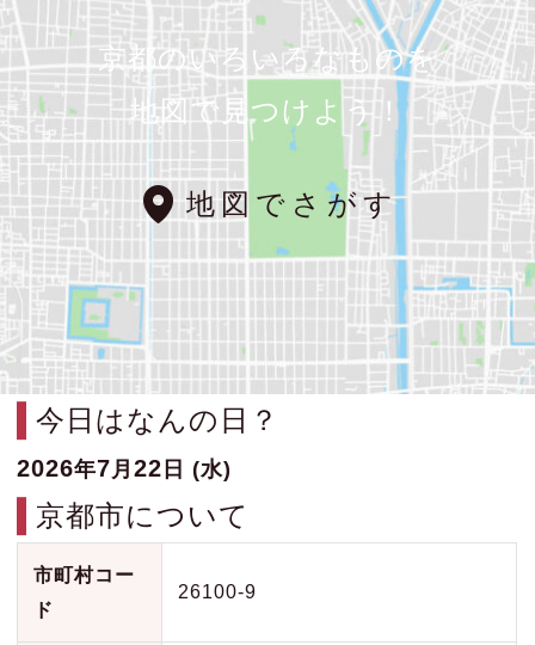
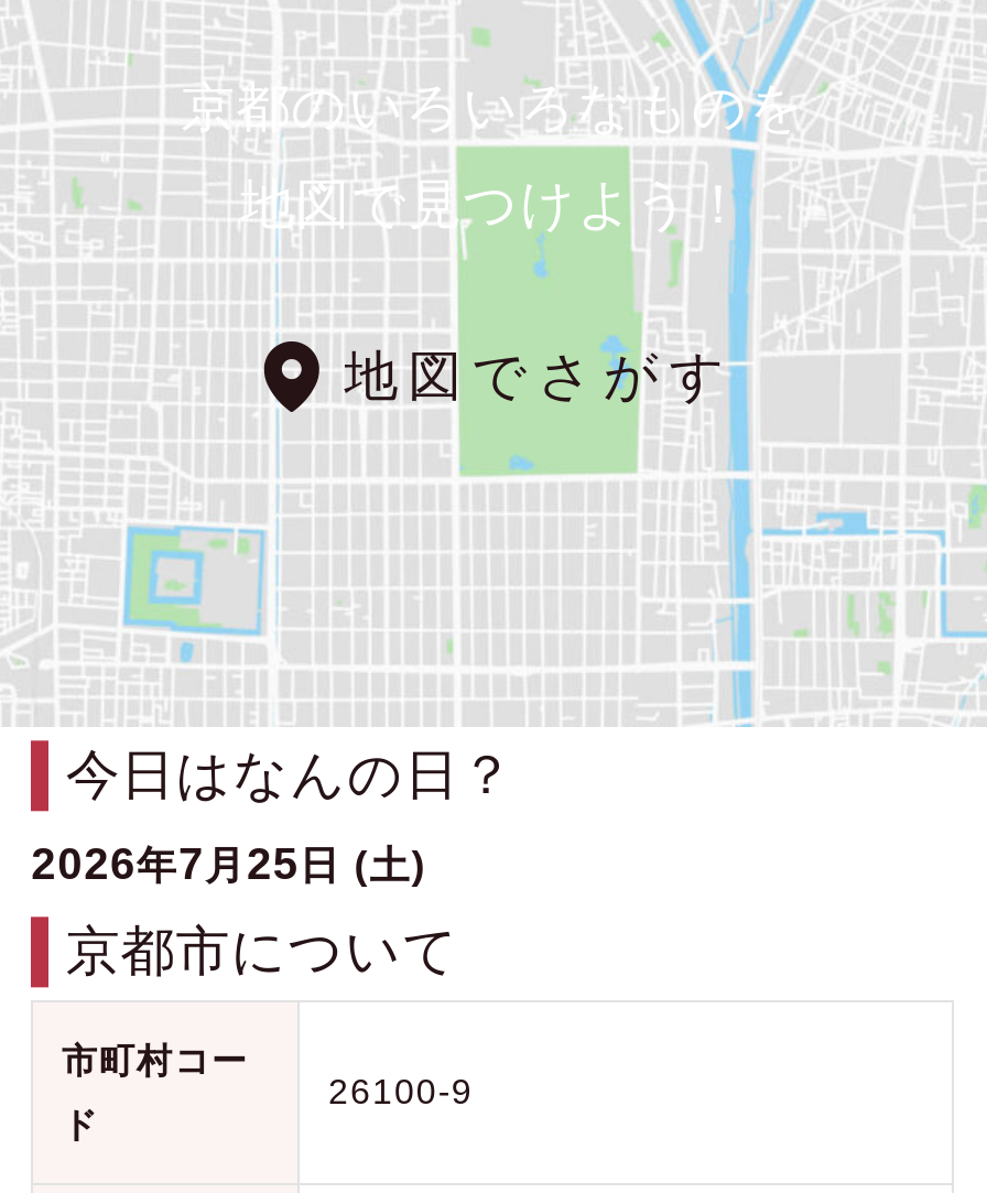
- 2026年7月22日 (水)
+ 2026年7月25日 (土)
